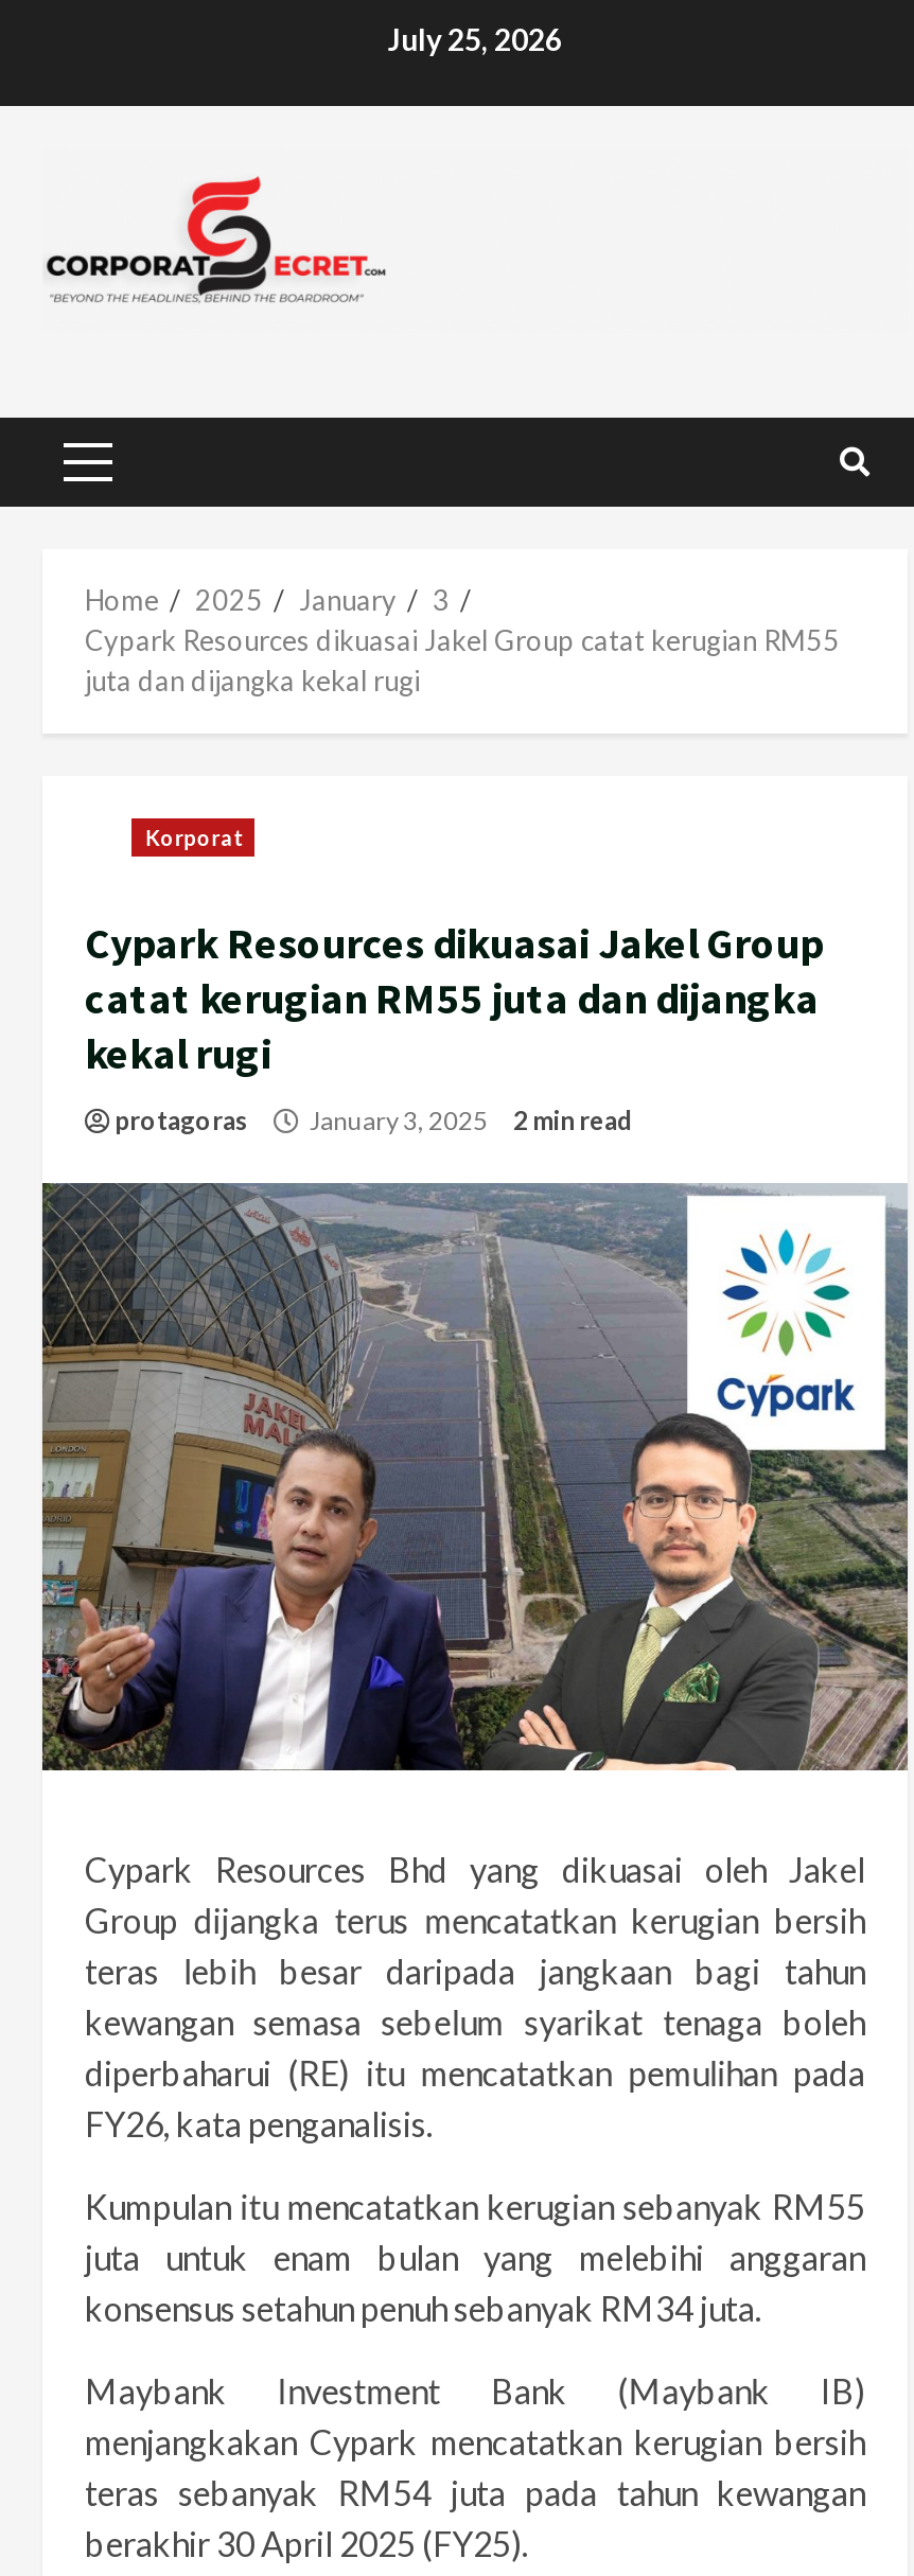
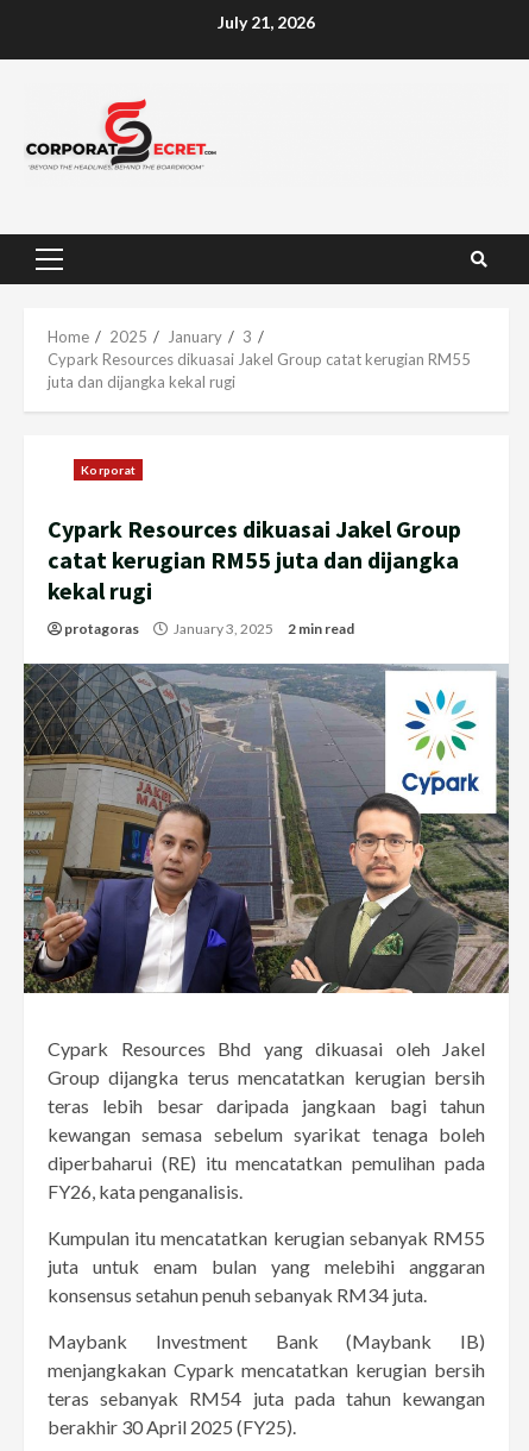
- July 25, 2026
+ July 21, 2026
